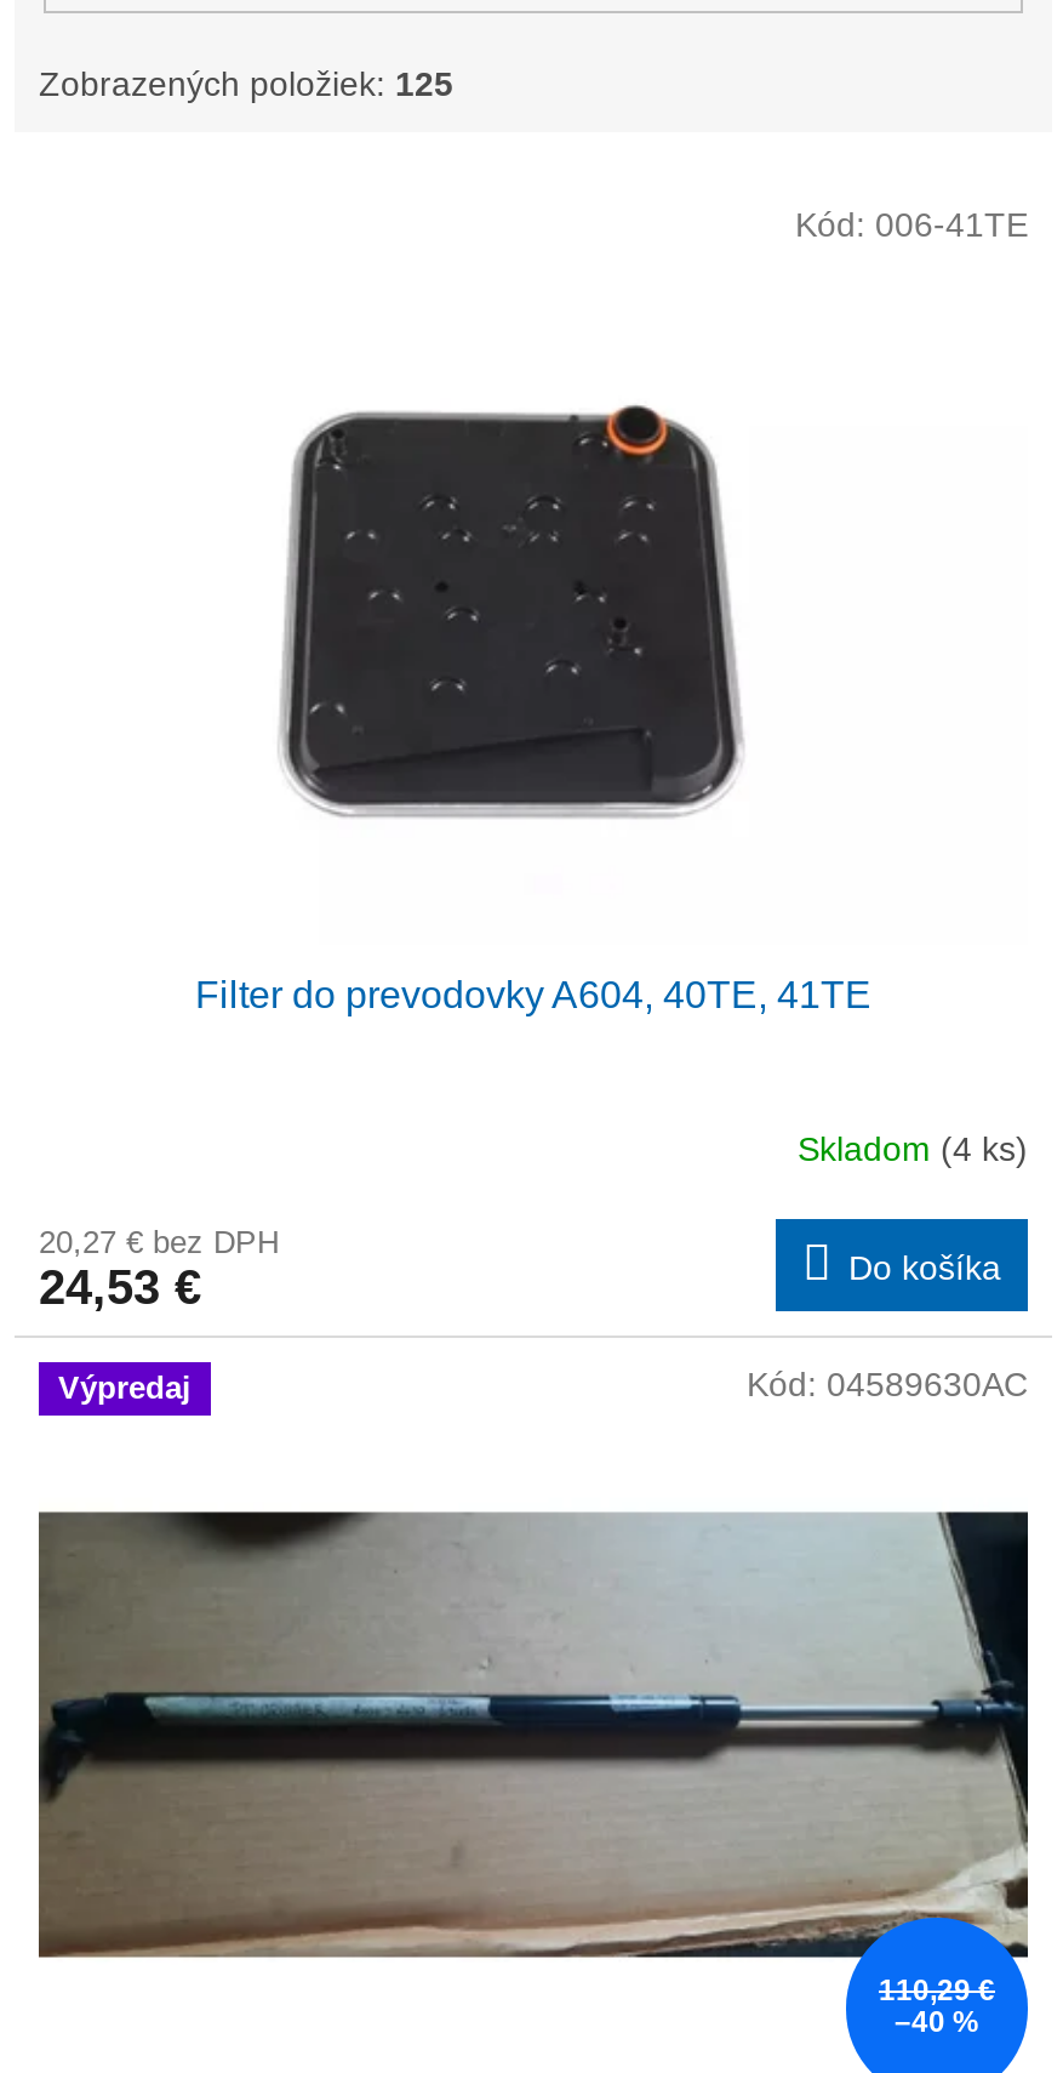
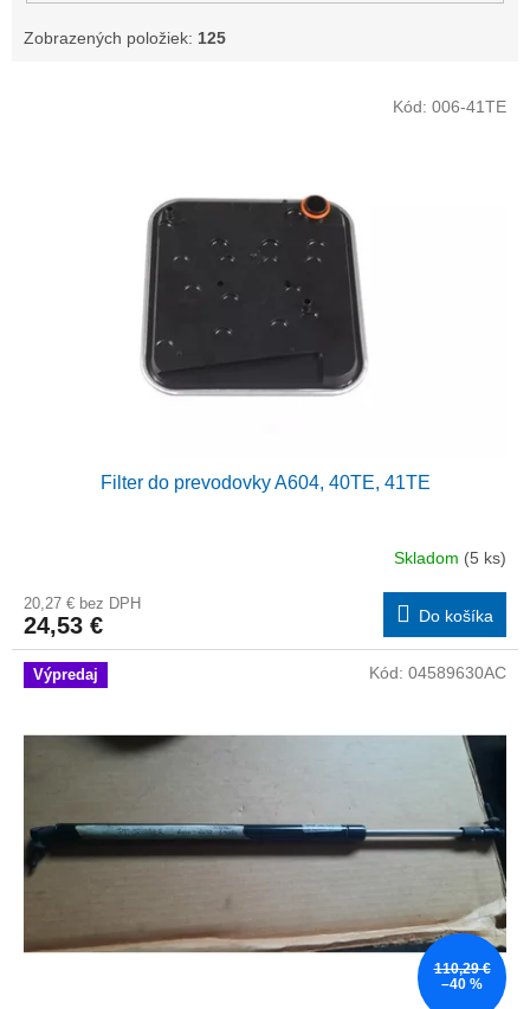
- Skladom (4 ks)
+ Skladom (5 ks)
